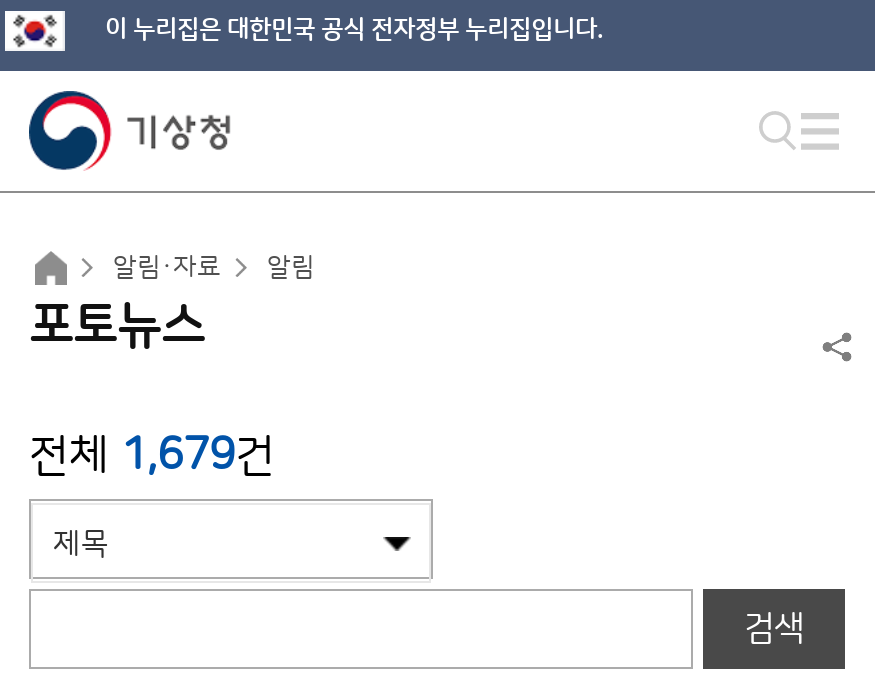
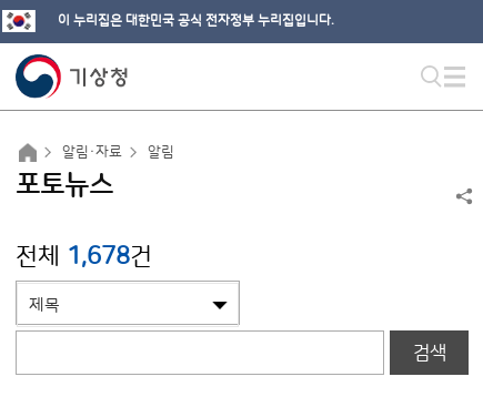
- 전체 1,679건
+ 전체 1,678건
